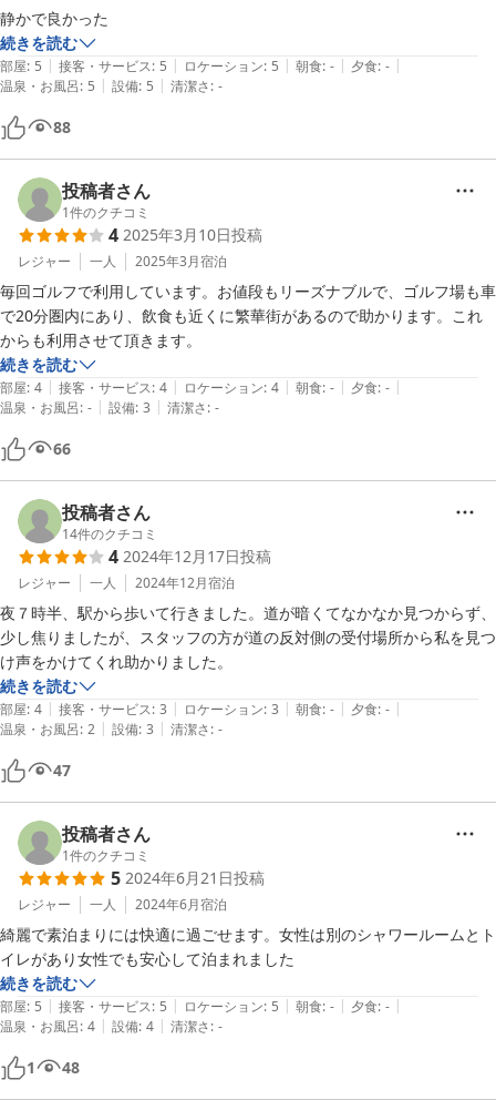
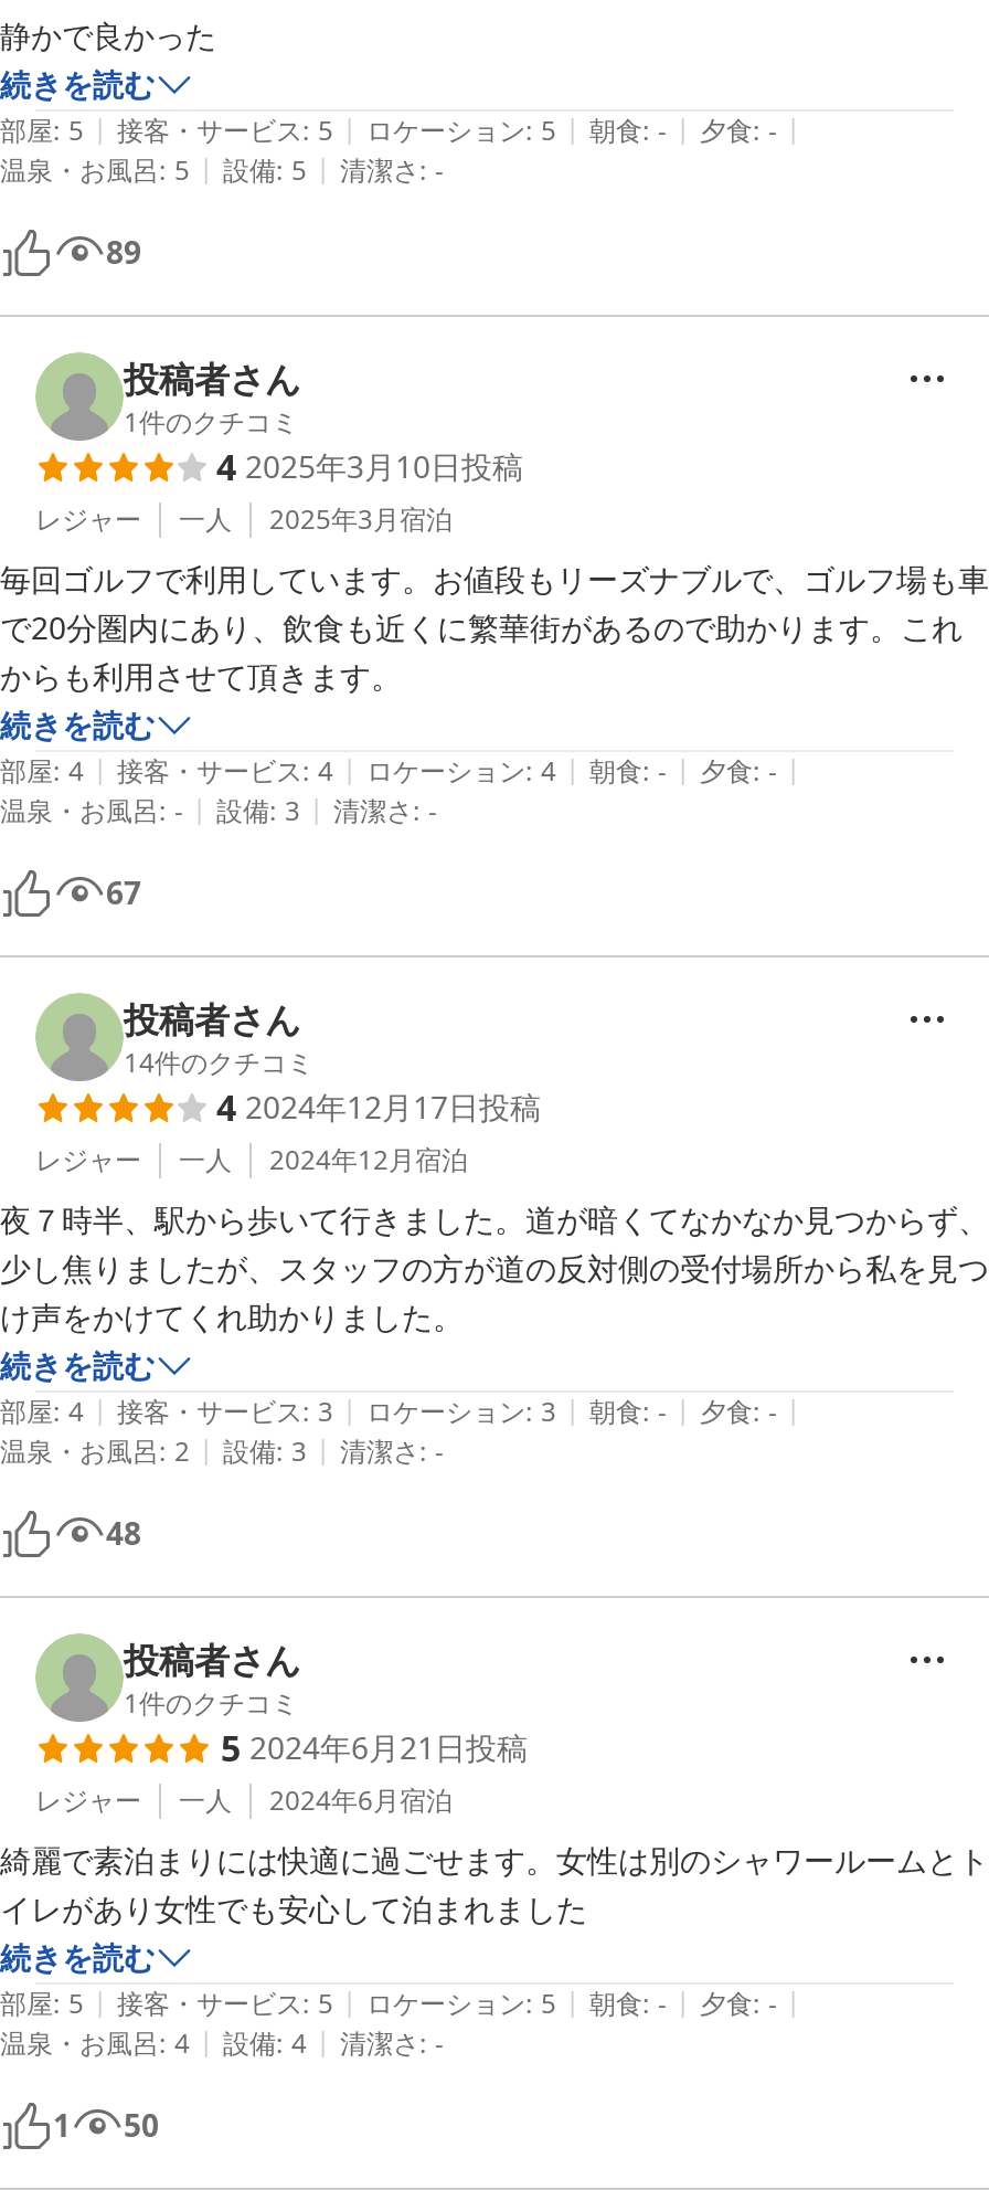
- 88
+ 89

- 66
+ 67

- 47
+ 48

- 1 48
+ 1 50
